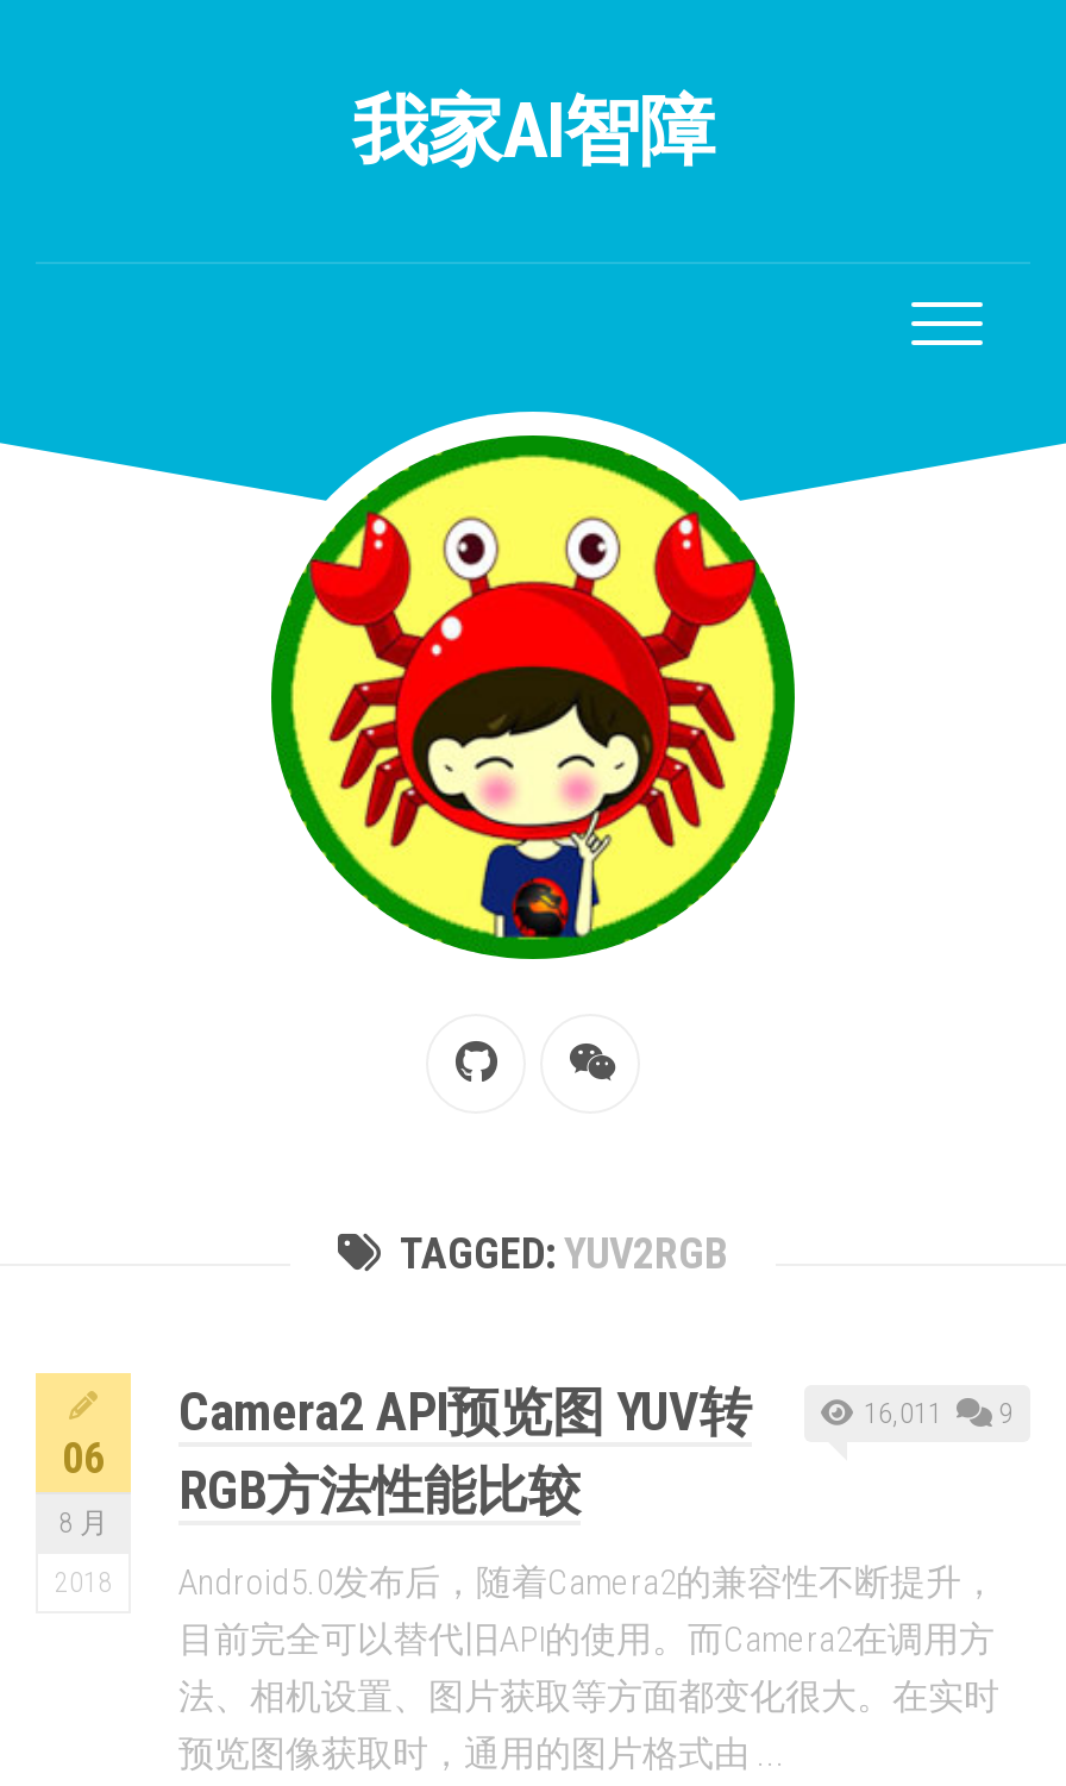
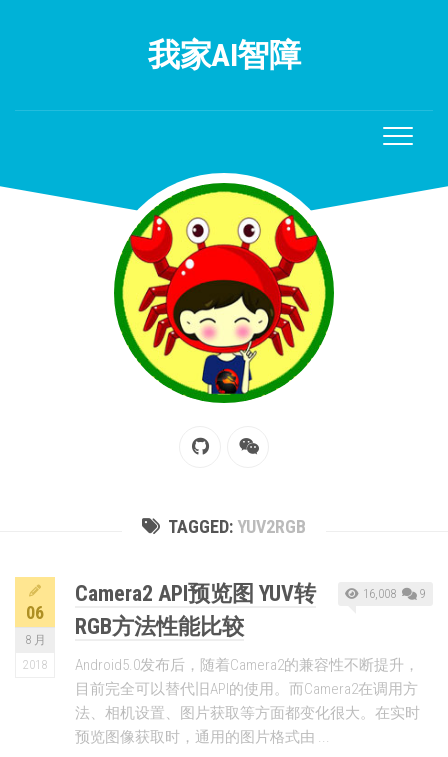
- 16,011 9
+ 16,008 9
